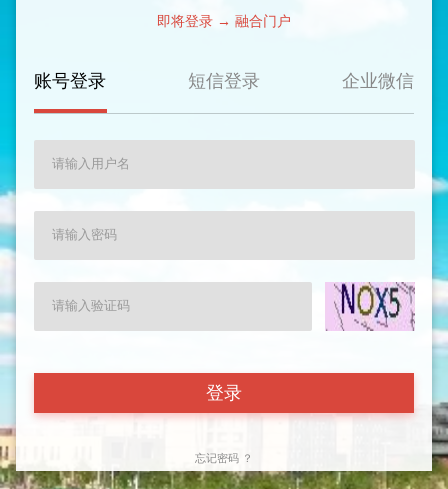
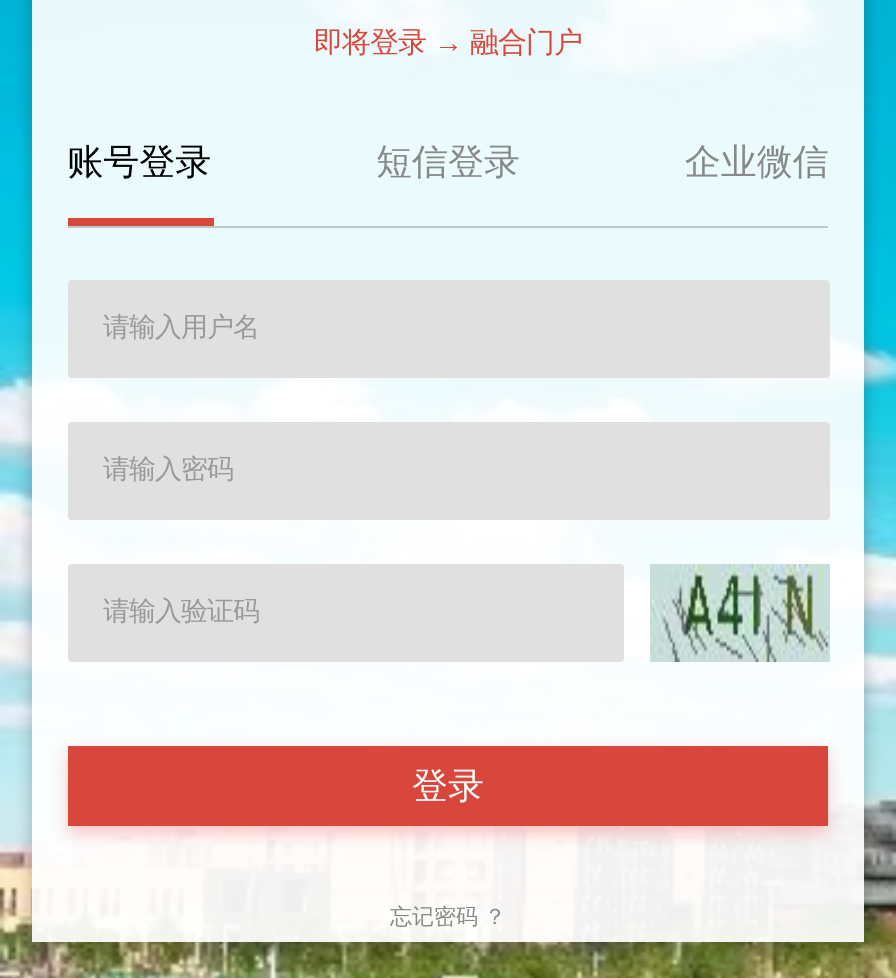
- [image]
+ [image]
